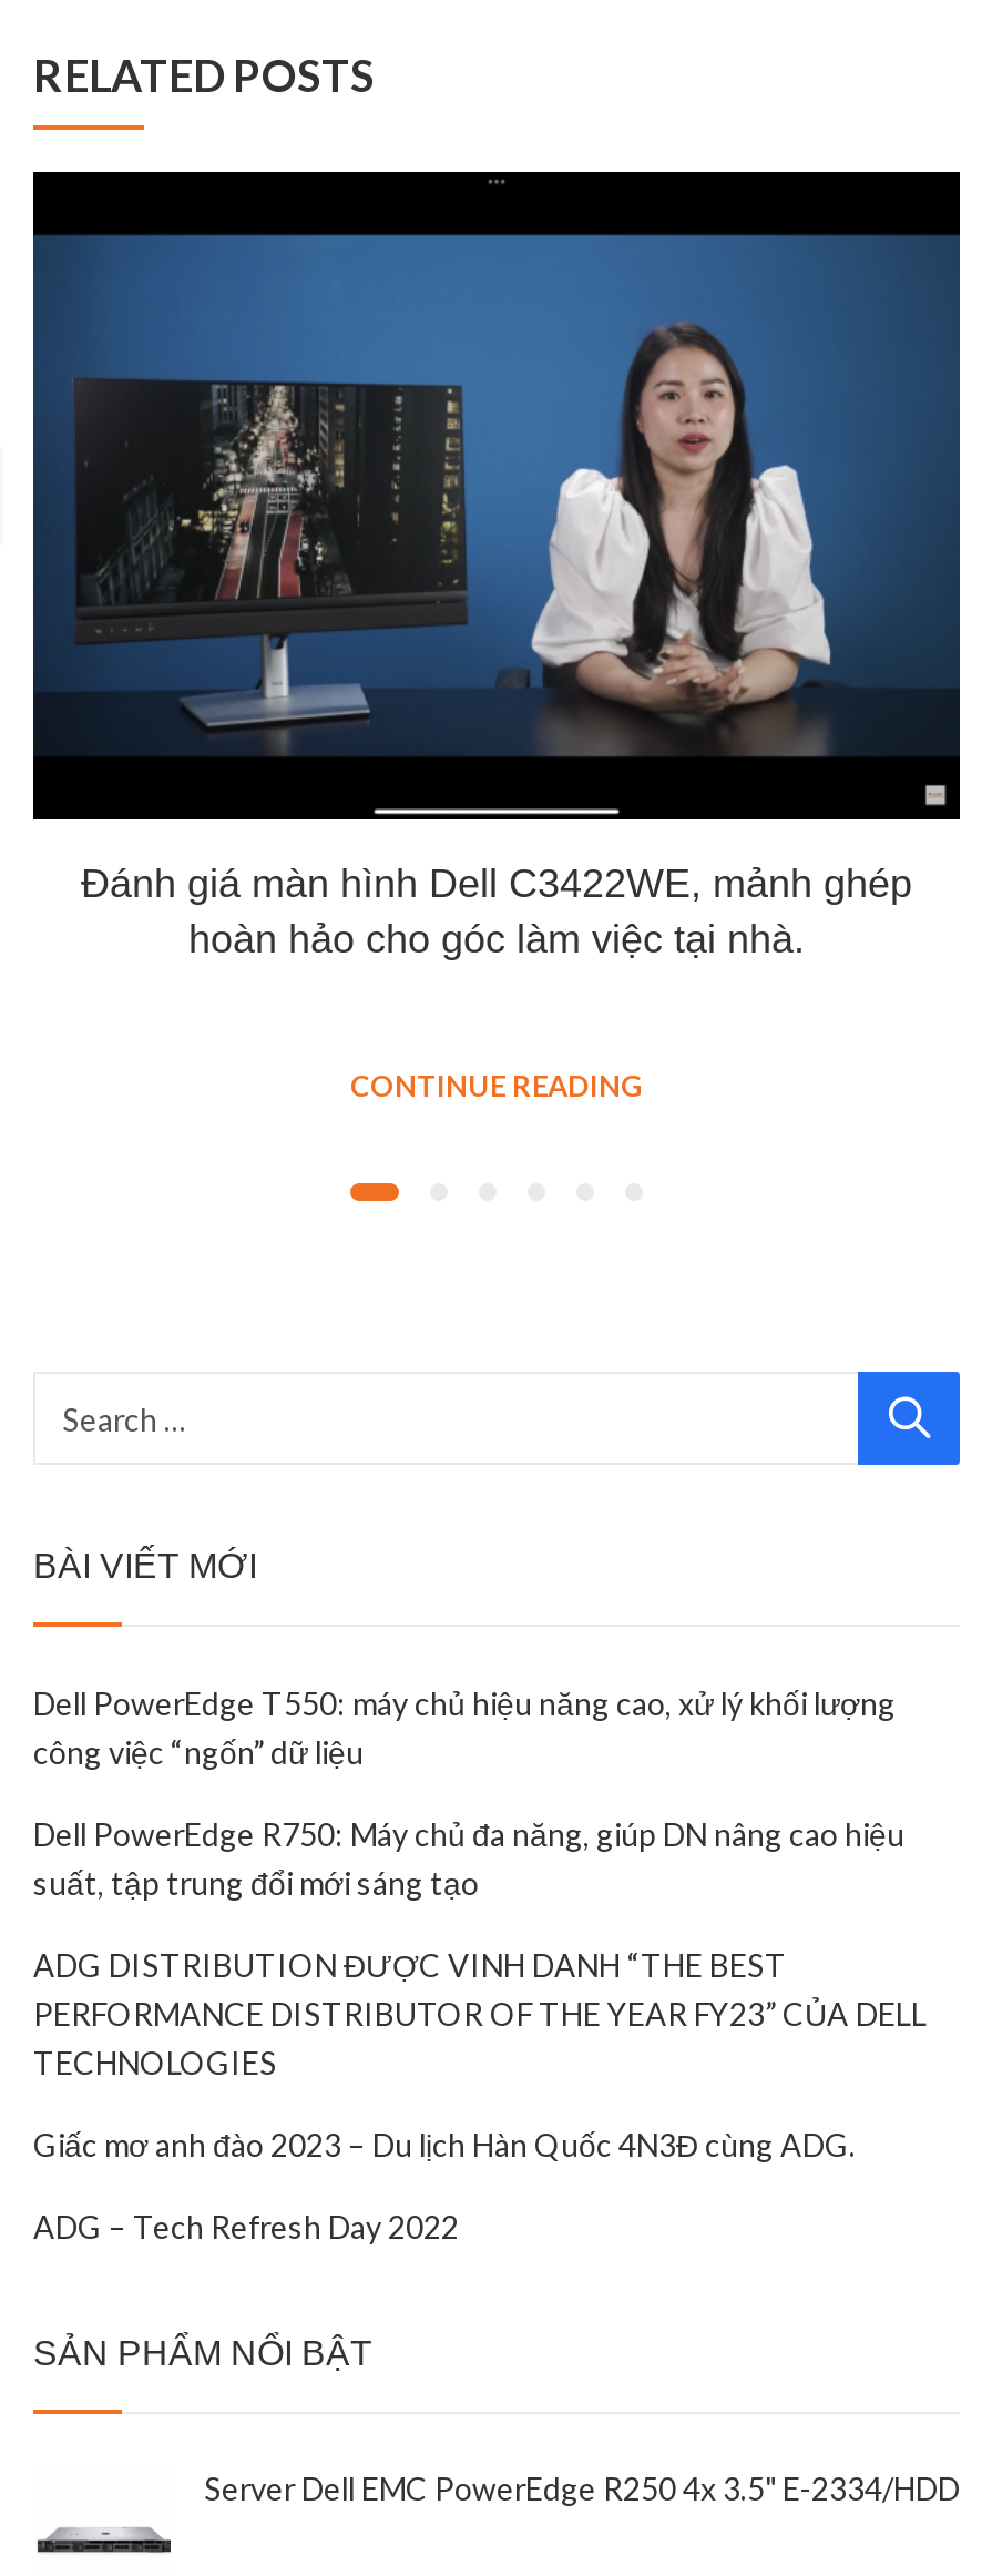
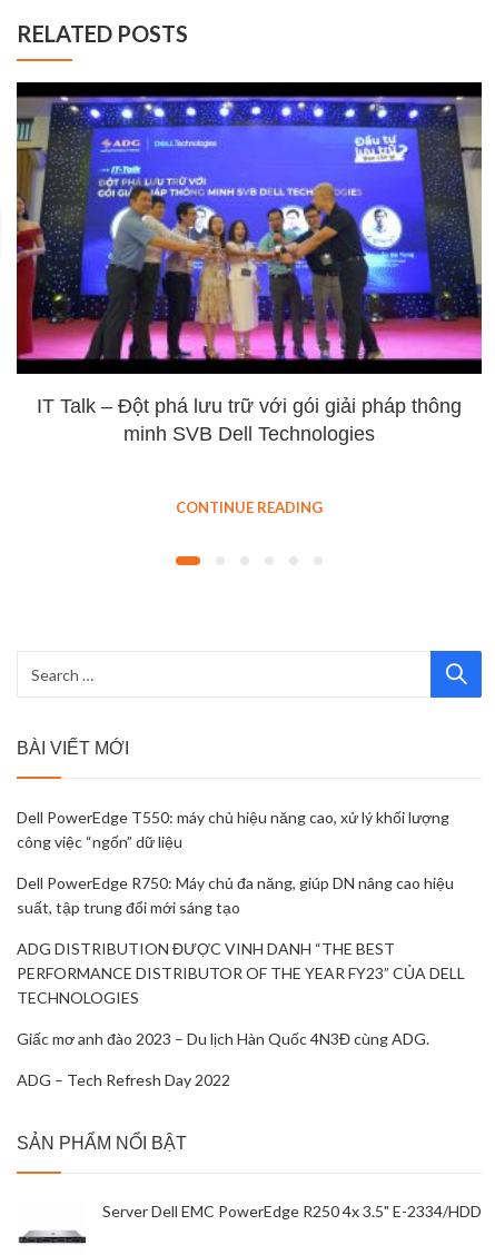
- [image]
- Đánh giá màn hình Dell C3422WE, mảnh ghép
- hoàn hảo cho góc làm việc tại nhà.
+ [image]
+ IT Talk – Đột phá lưu trữ với gói giải pháp thông
+ minh SVB Dell Technologies
